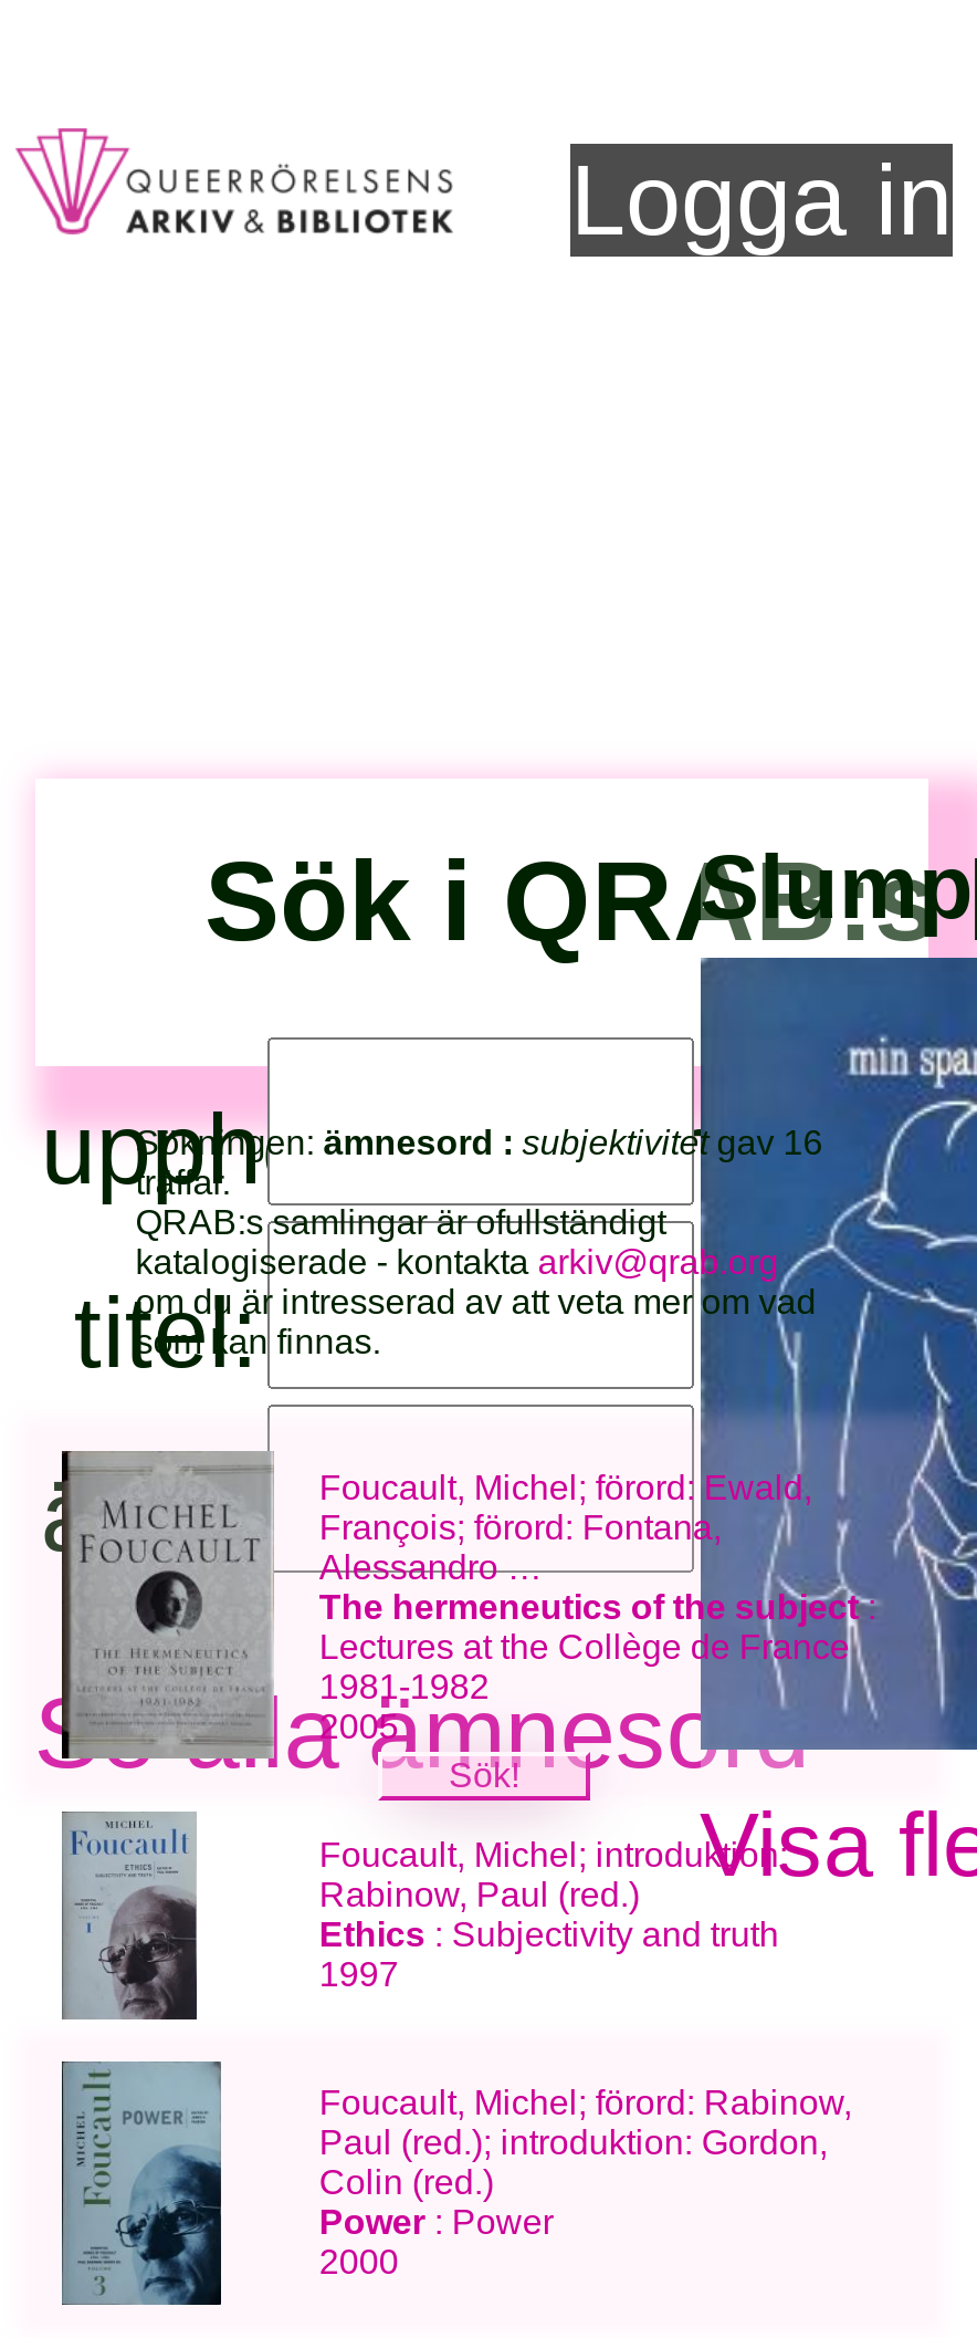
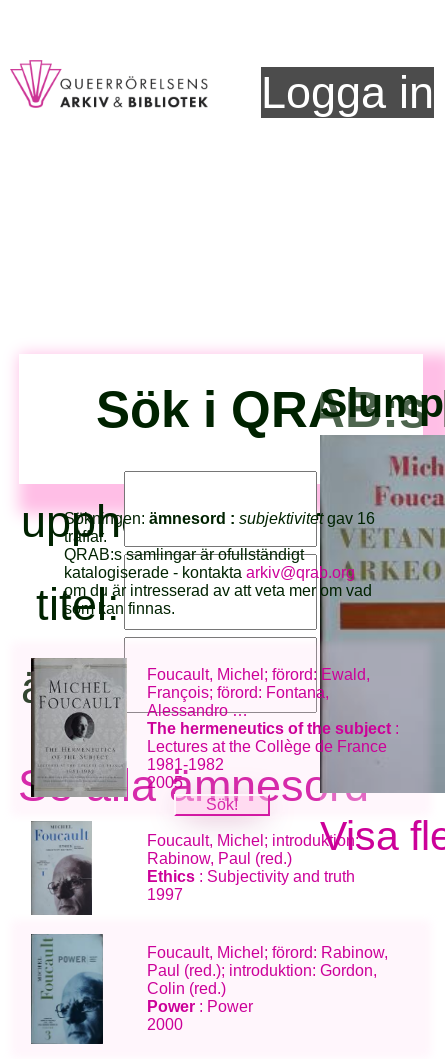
- [image]
+ [image]
